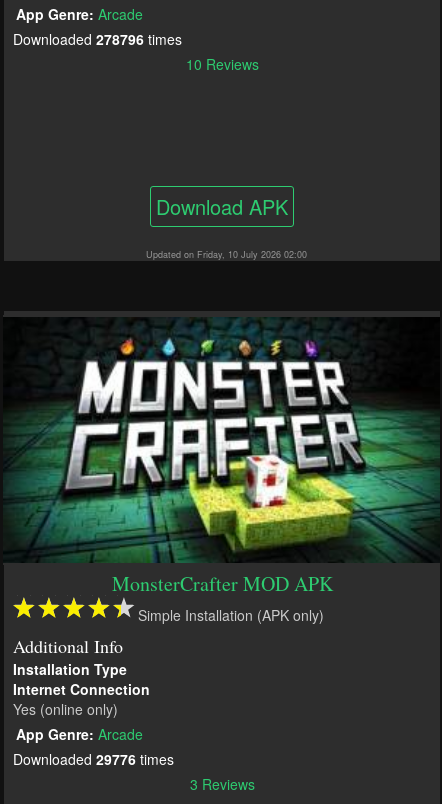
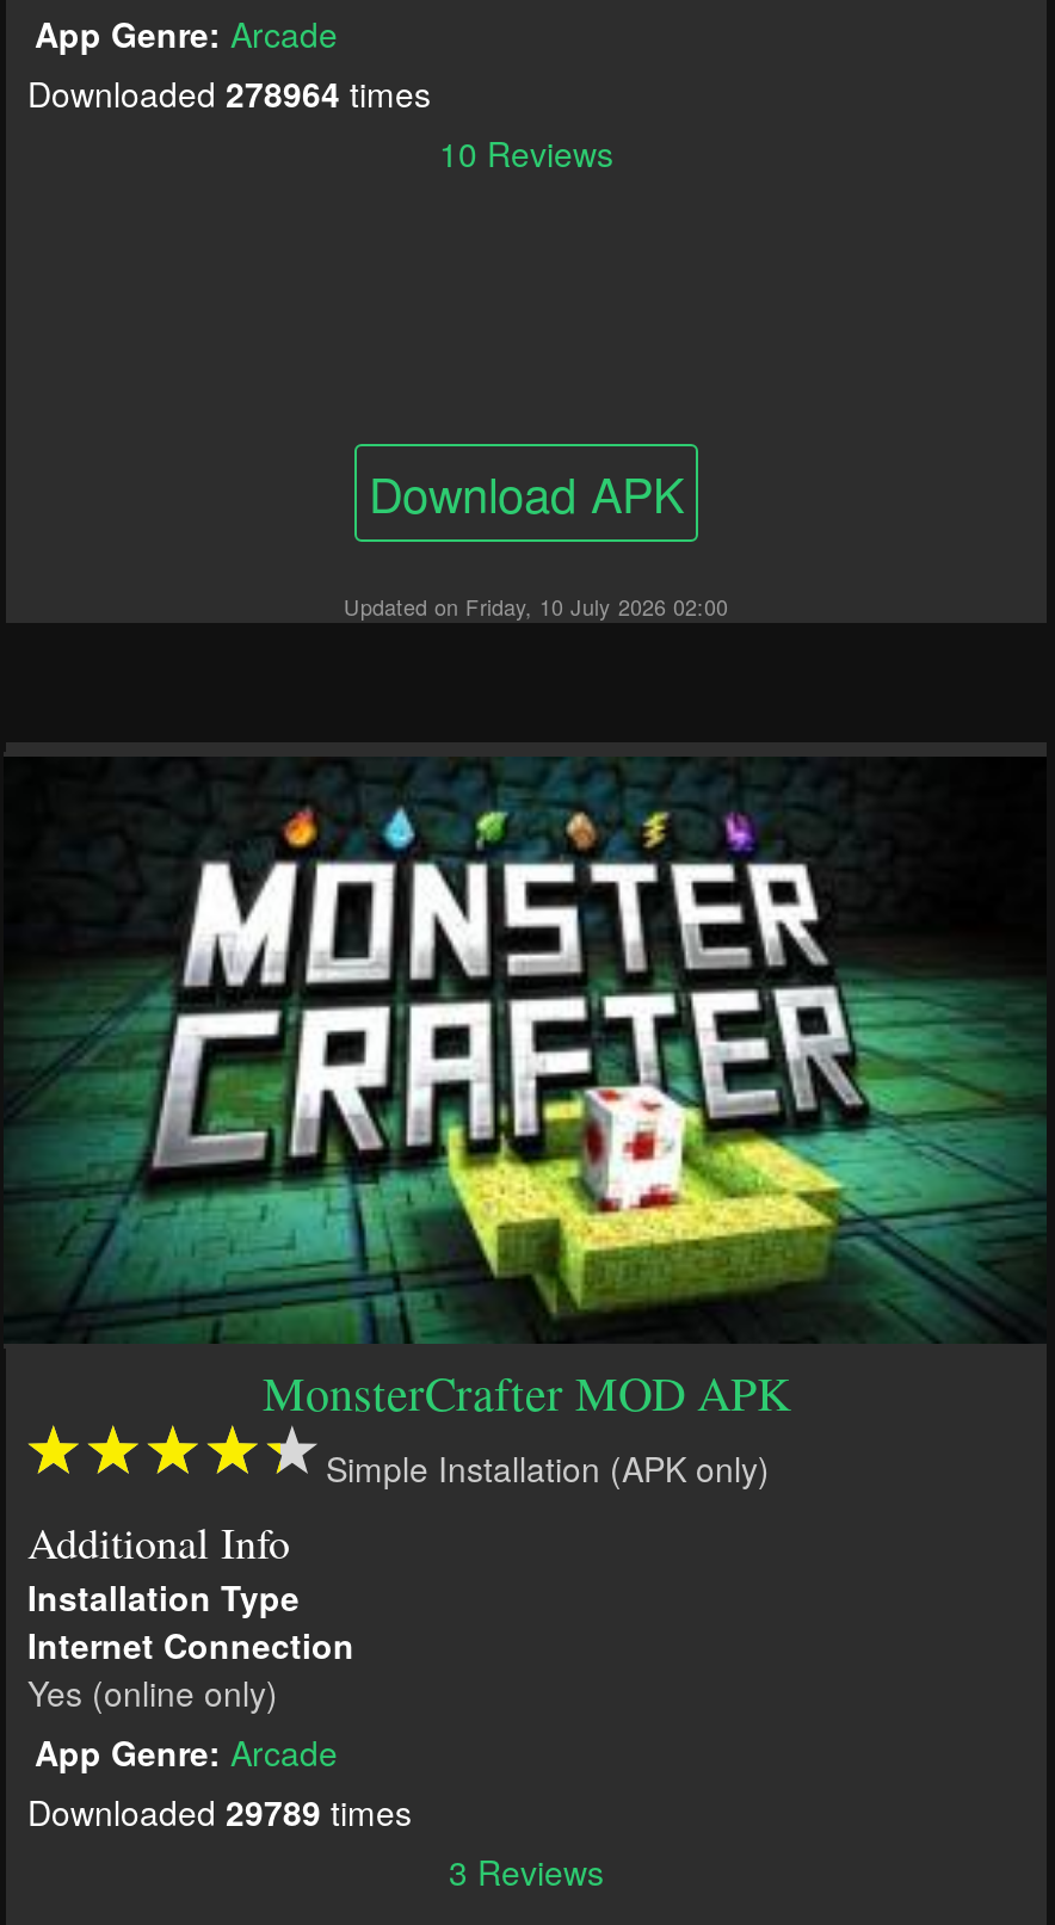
- Downloaded 278796 times
+ Downloaded 278964 times

- Downloaded 29776 times
+ Downloaded 29789 times
